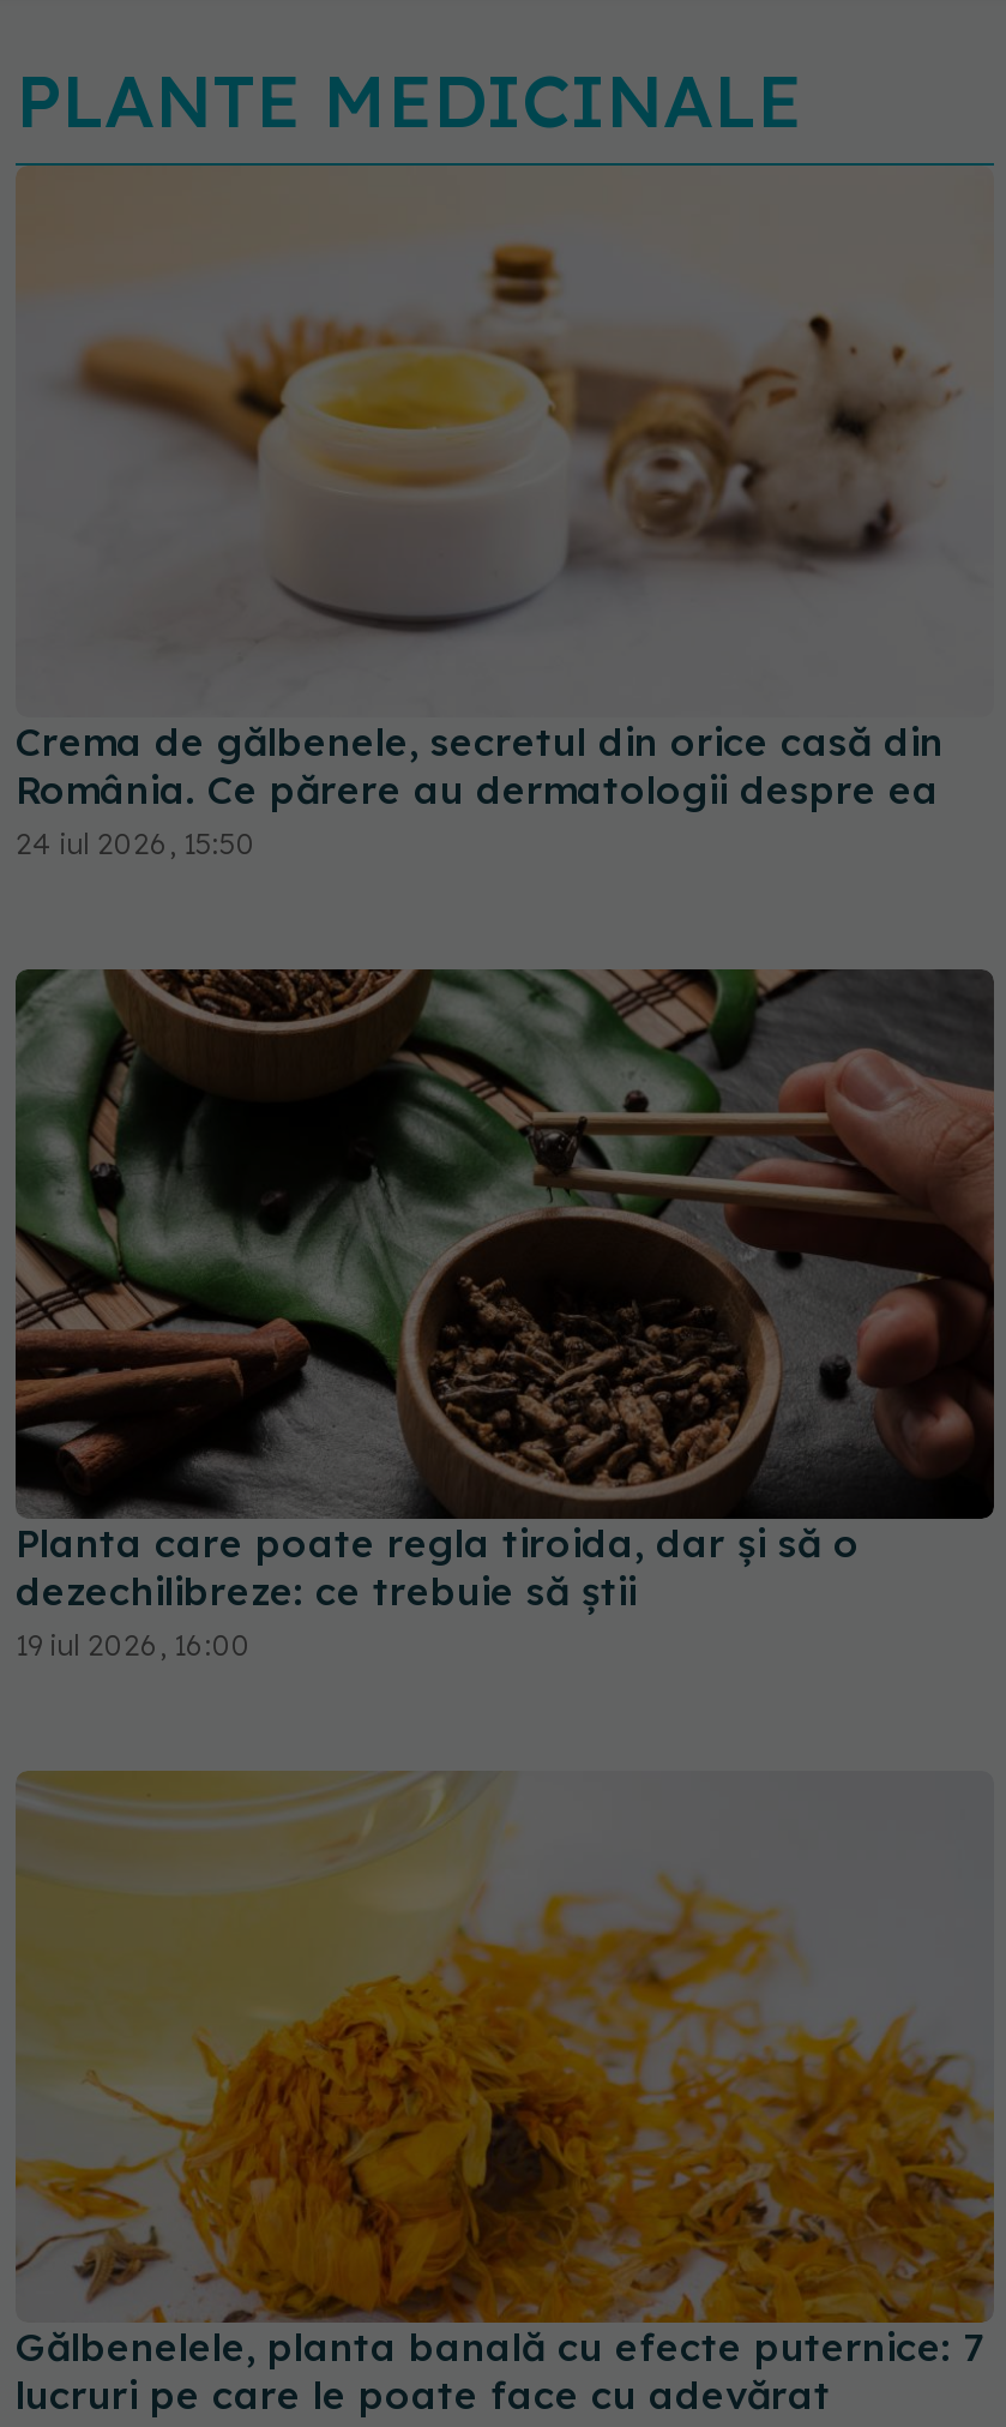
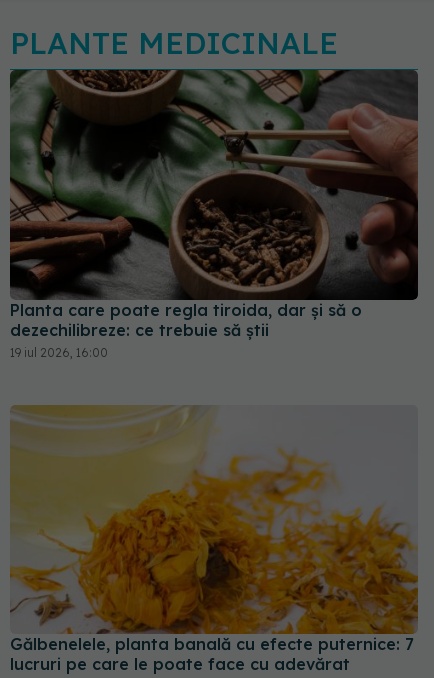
- [image]
- Crema de gălbenele, secretul din orice casă din
- România. Ce părere au dermatologii despre ea
- 24 iul 2026, 15:50
